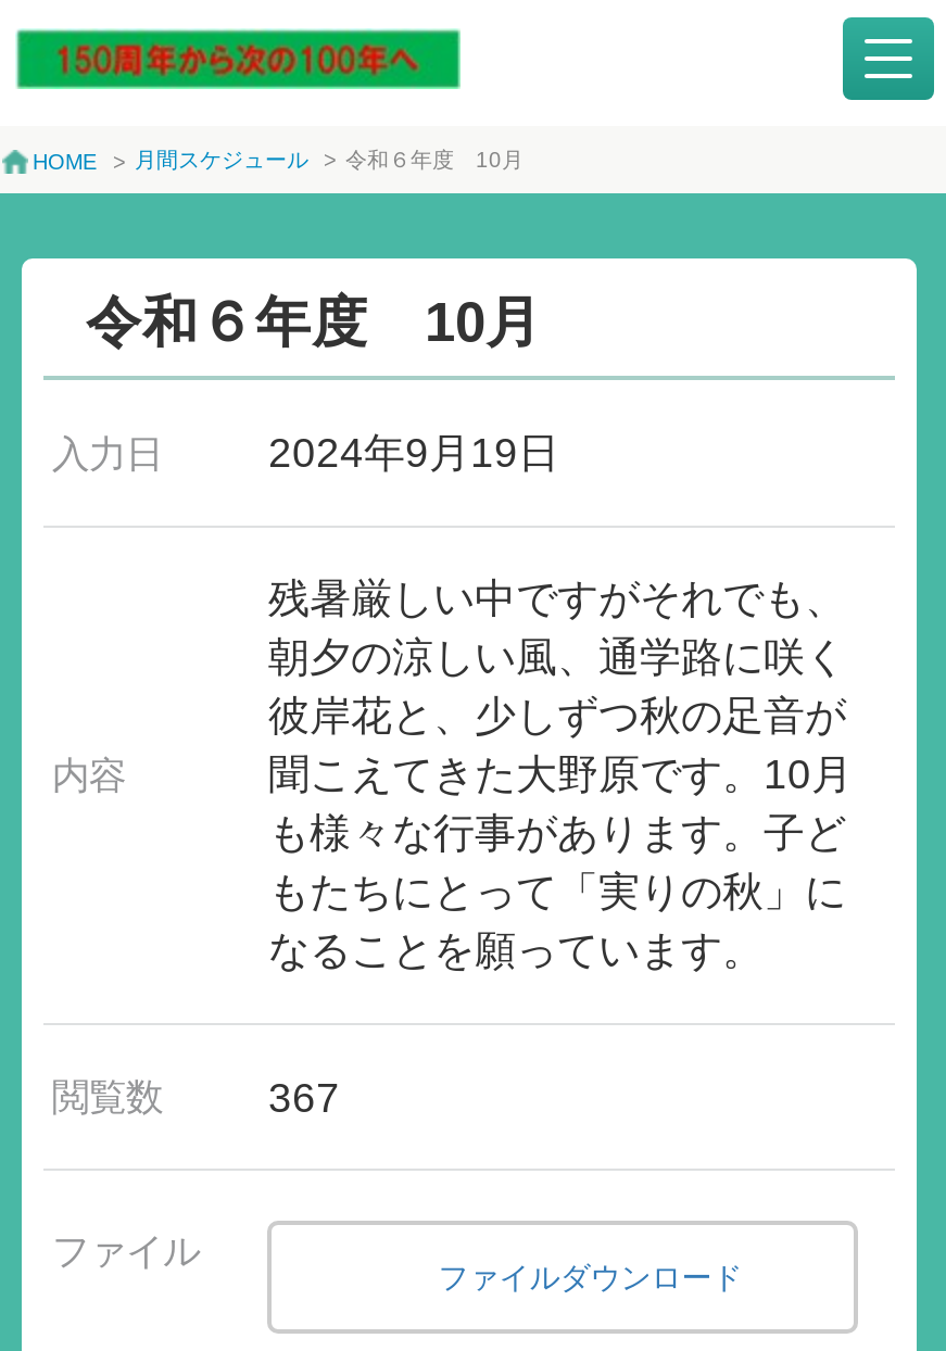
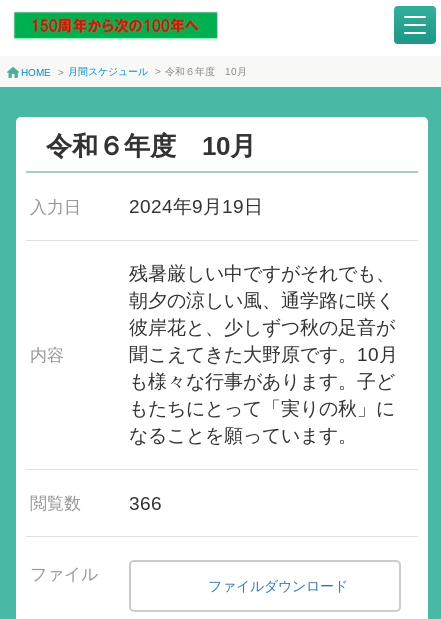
- 367
+ 366
